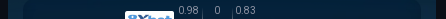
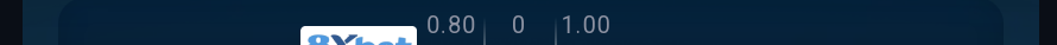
- 0.98
+ 0.80

- 0.83
+ 1.00
